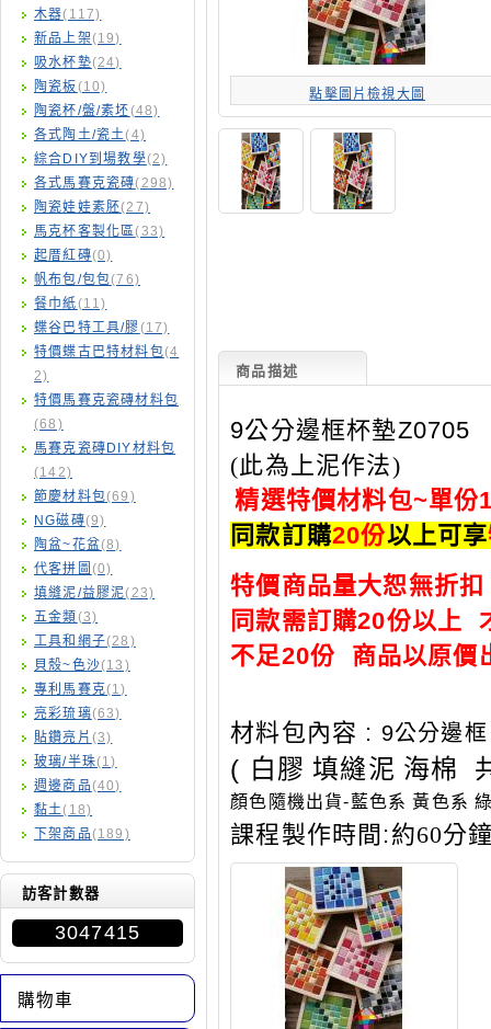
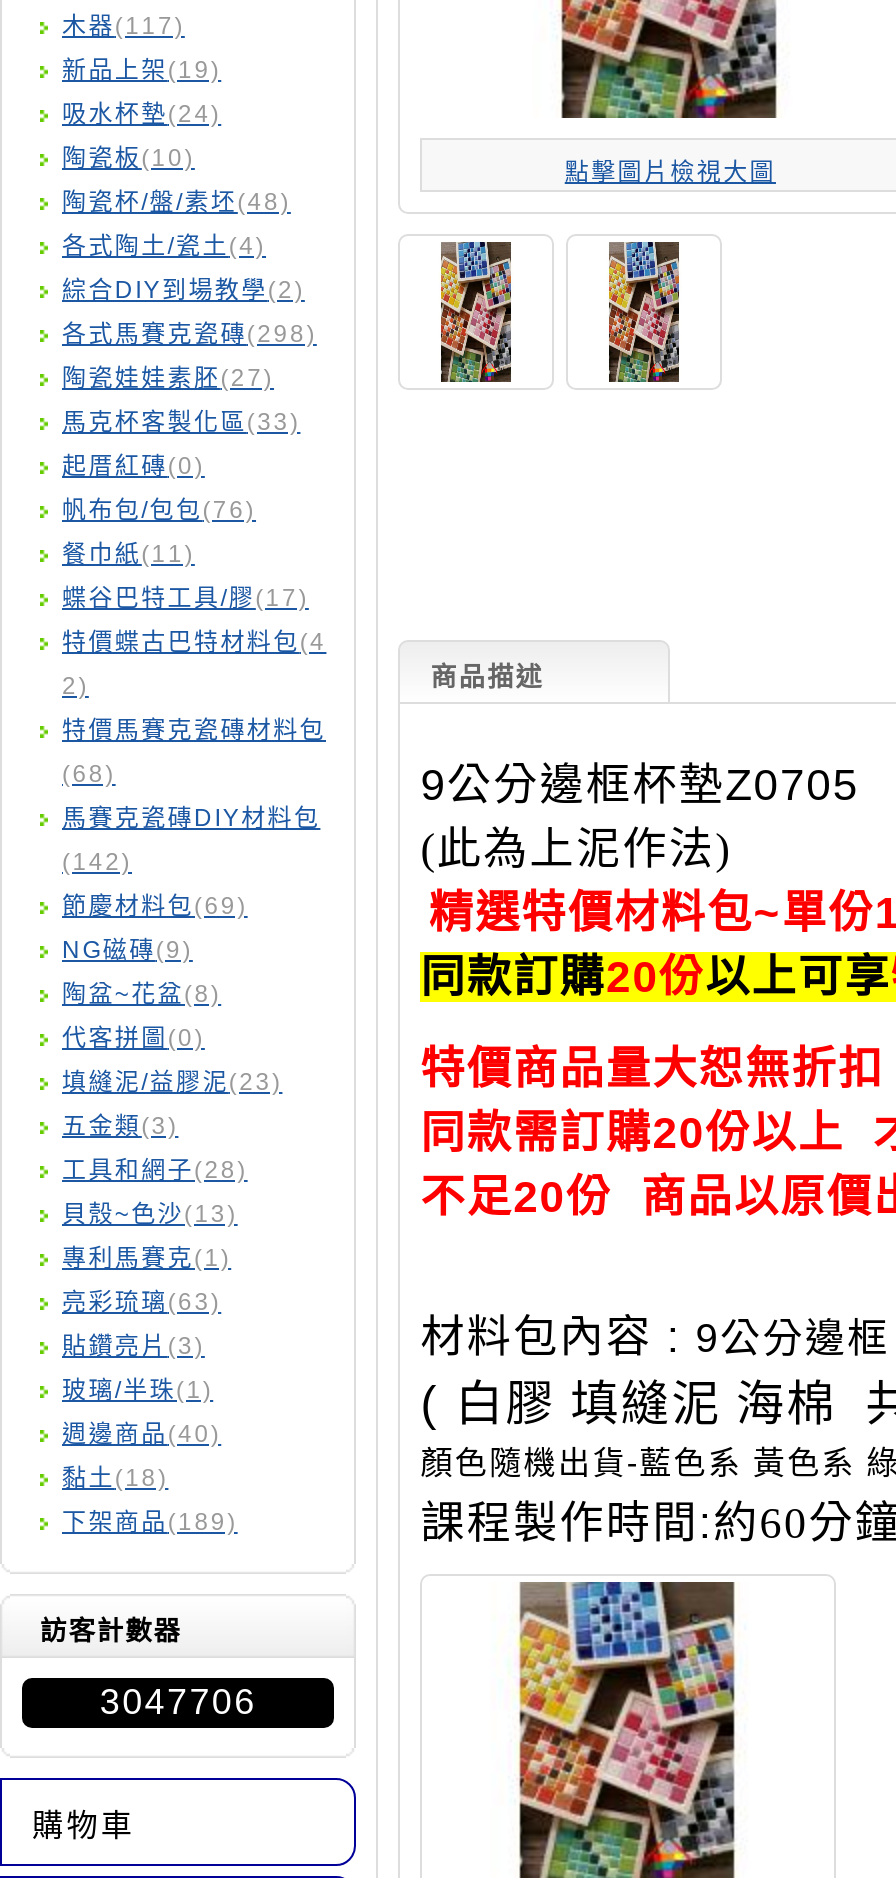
- 3047415
+ 3047706
